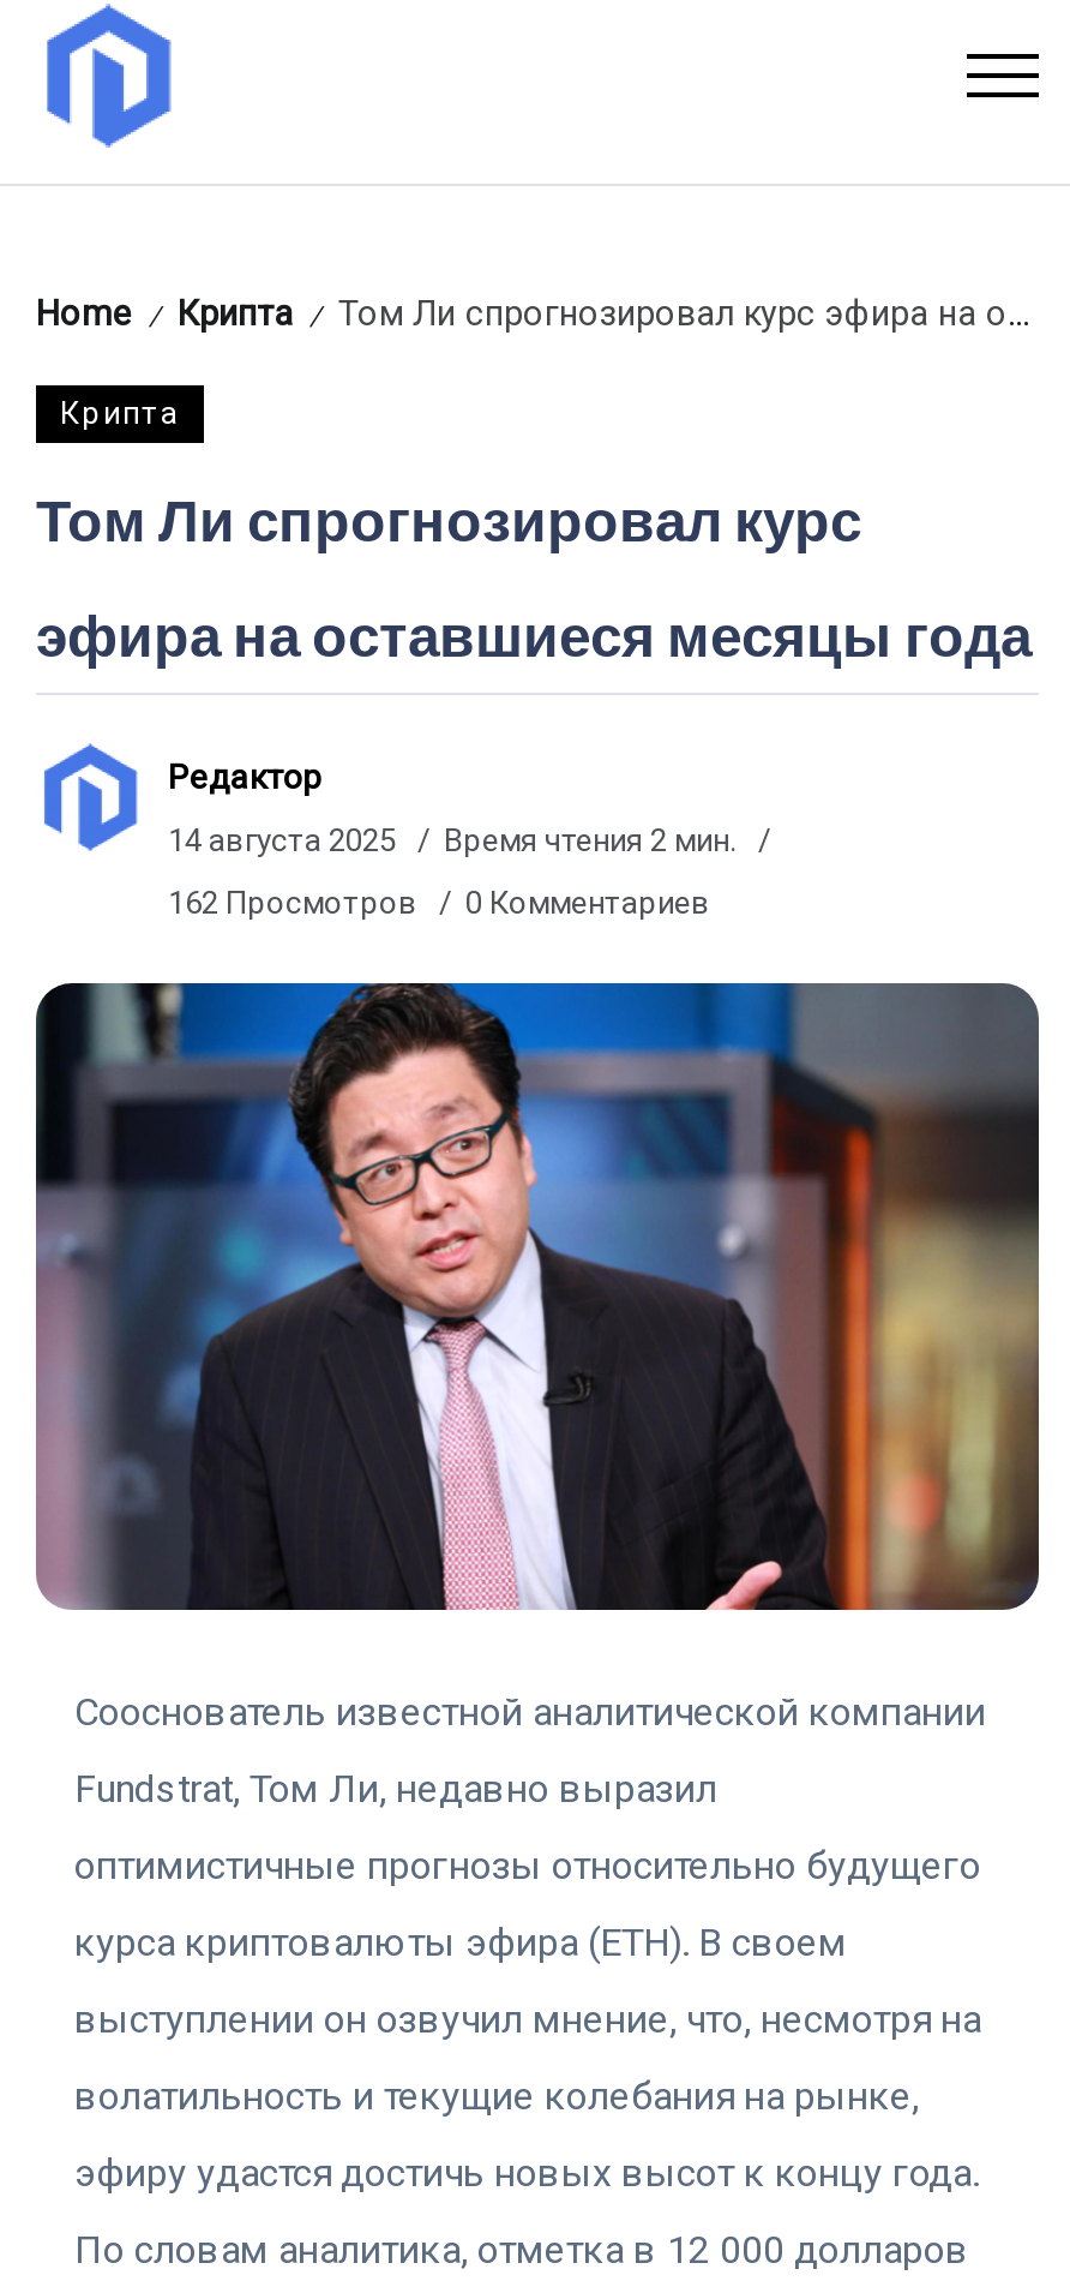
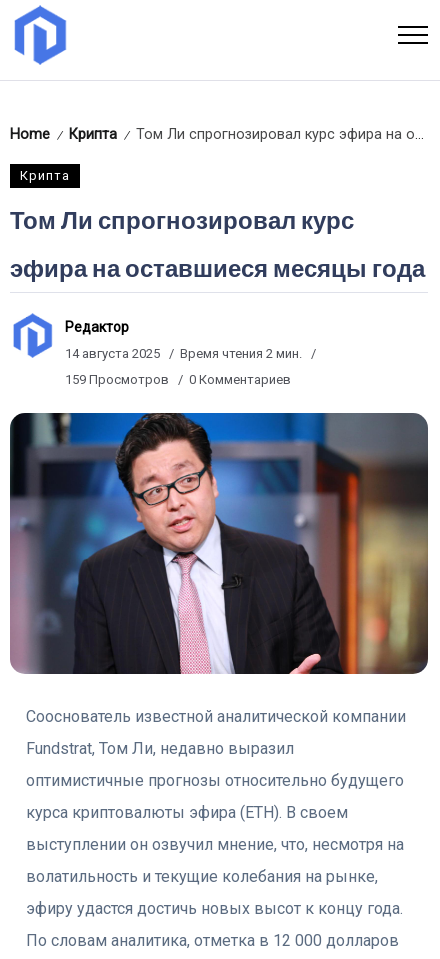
- 162 Просмотров 0 Комментариев
+ 159 Просмотров 0 Комментариев
